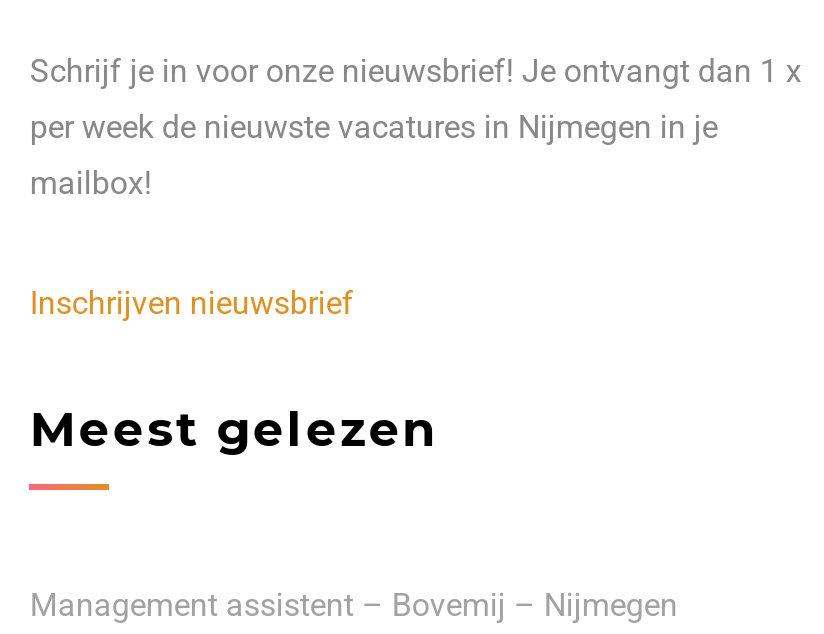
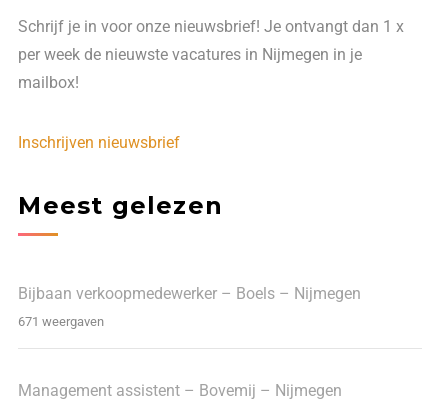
+ Bijbaan verkoopmedewerker – Boels – Nijmegen
+ 671 weergaven
